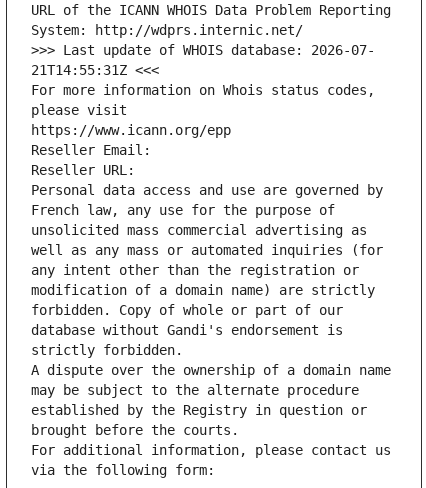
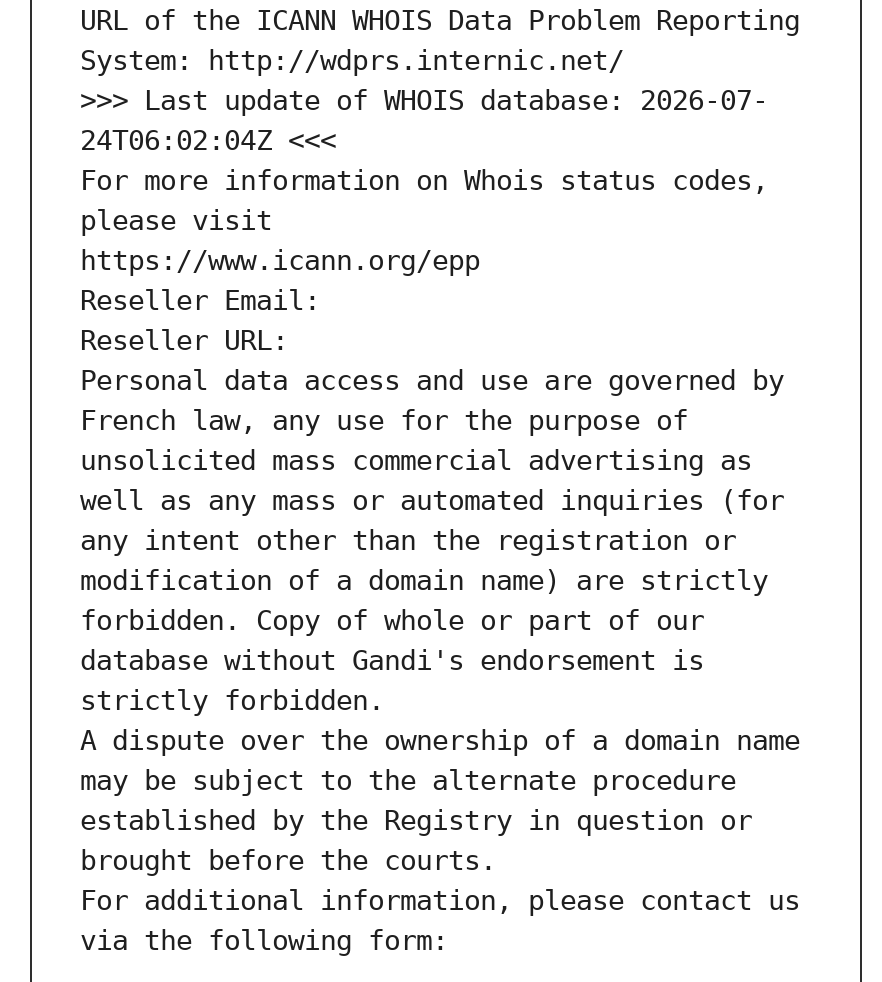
- 21T14:55:31Z <<<
+ 24T06:02:04Z <<<
